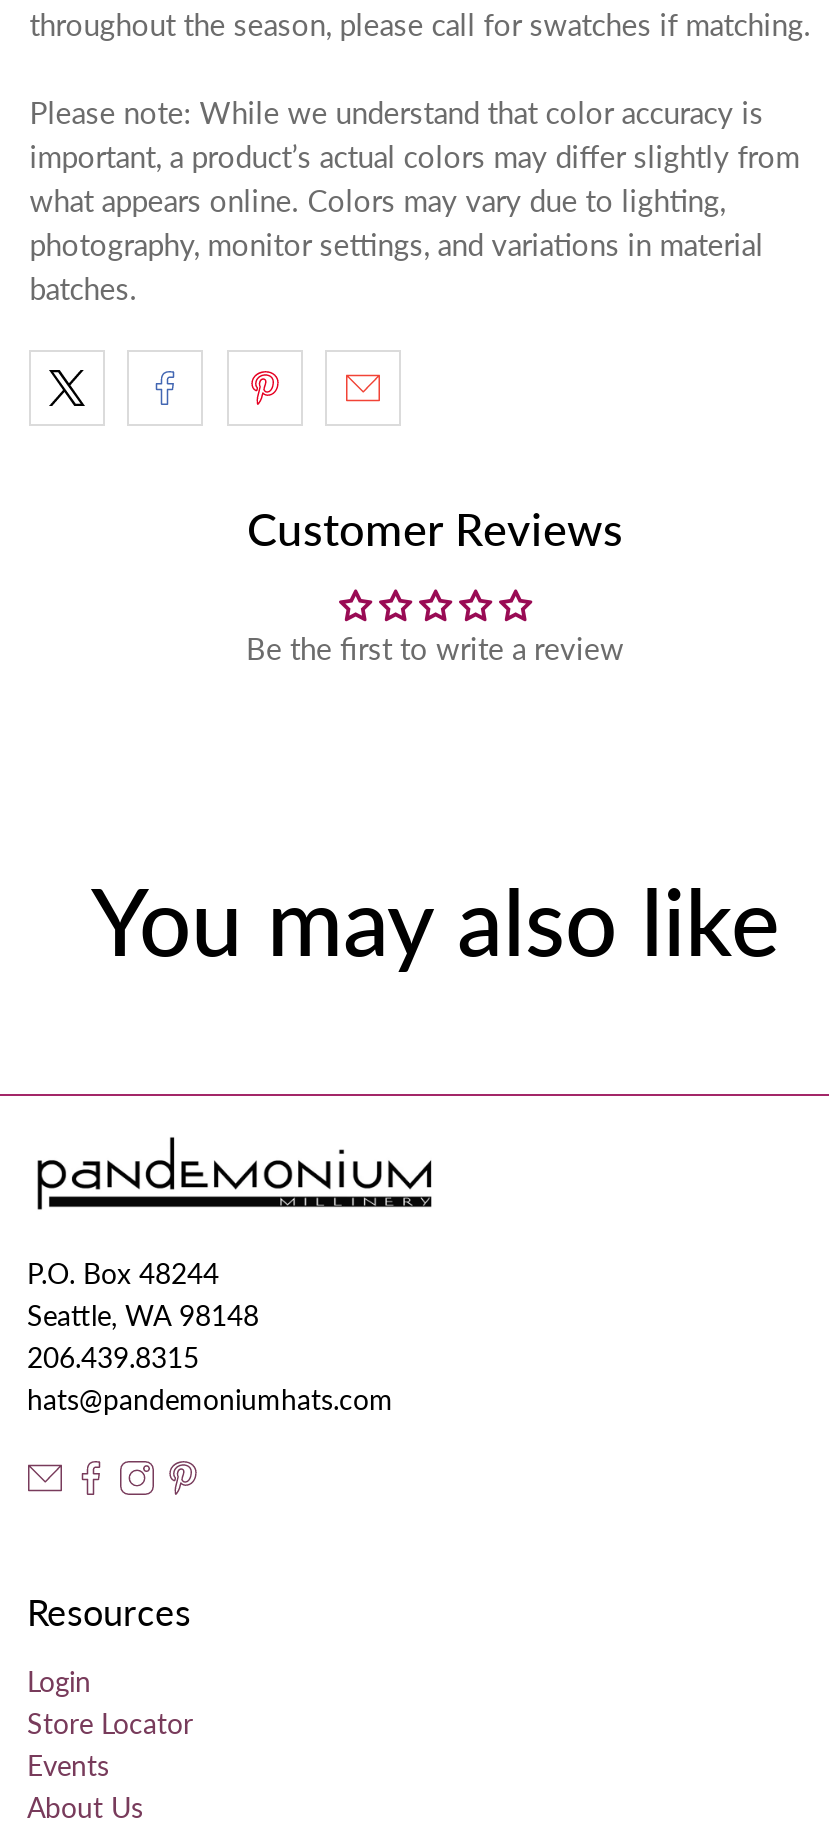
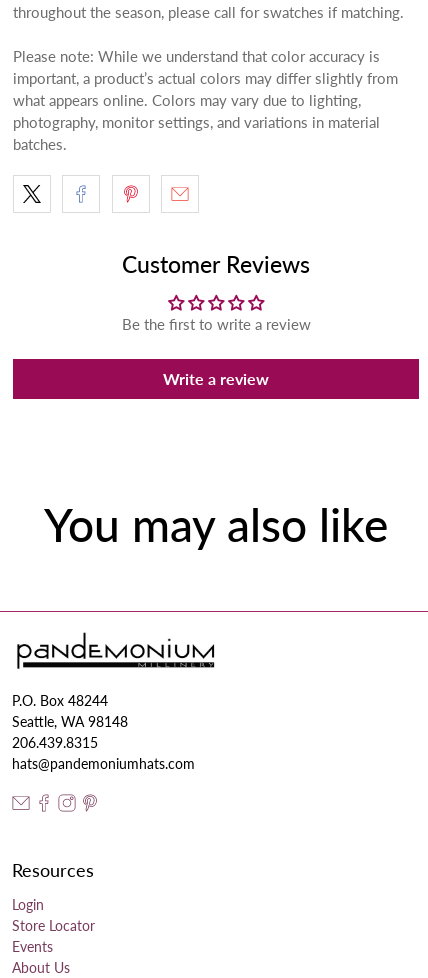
+ Write a review
